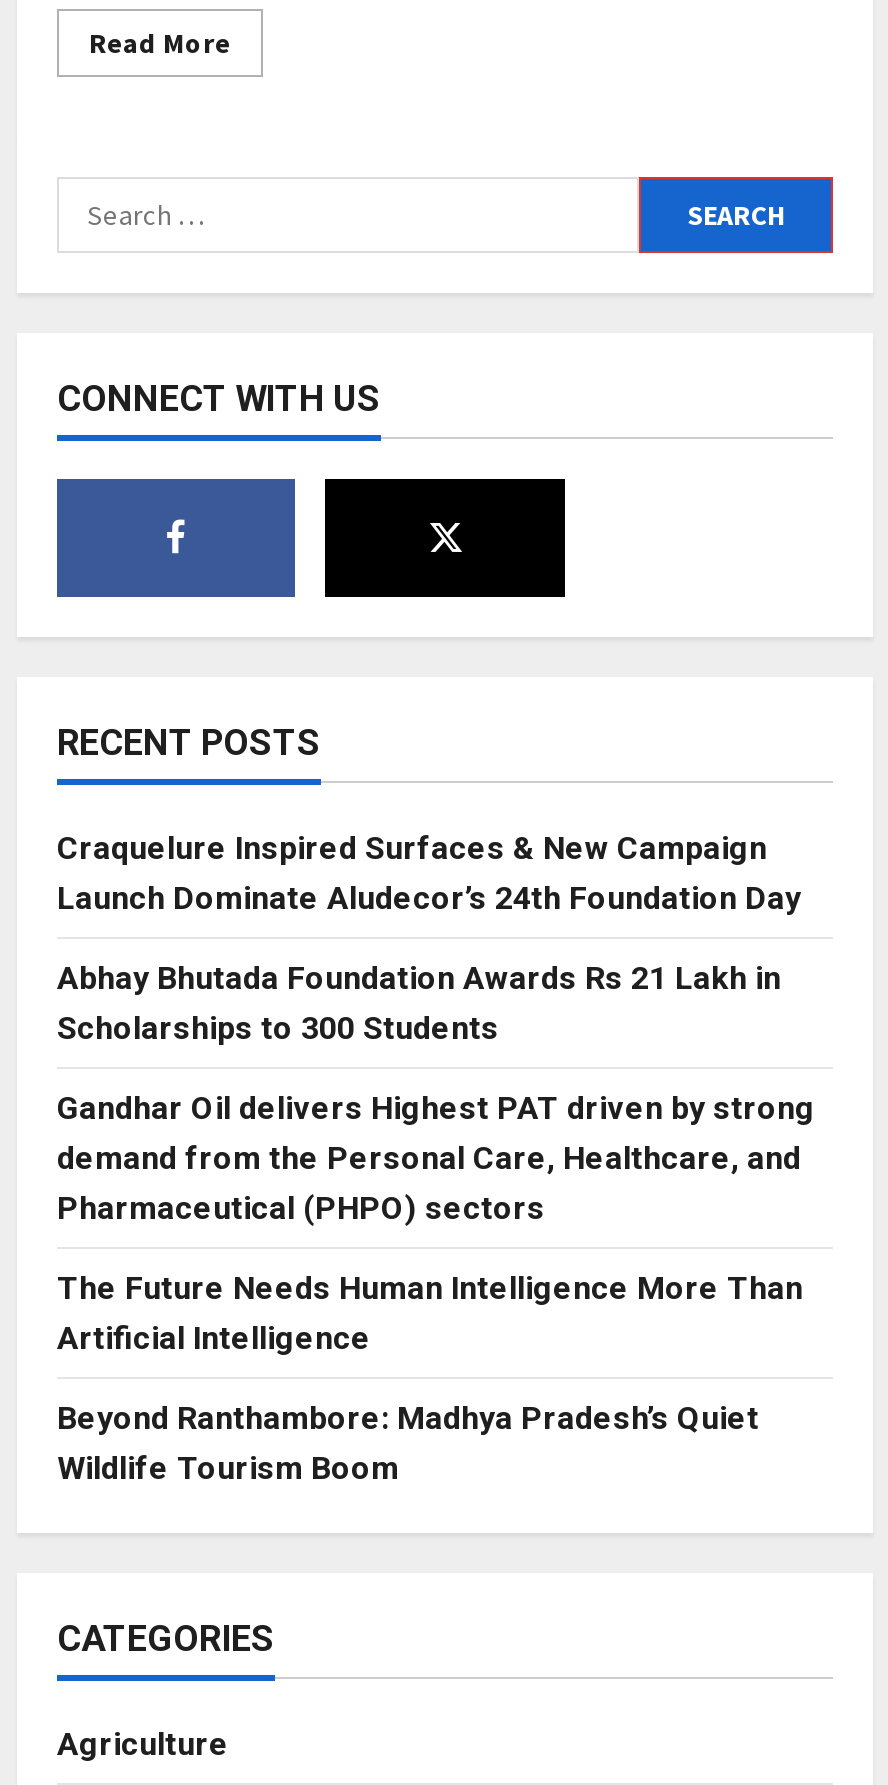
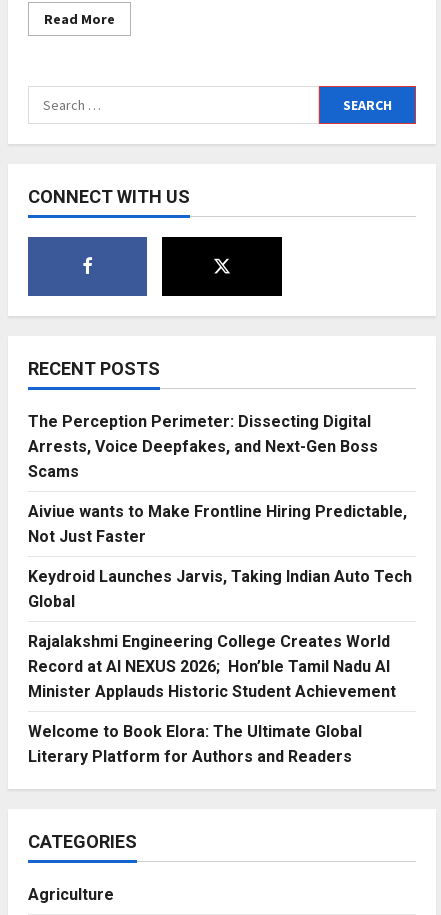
- Craquelure Inspired Surfaces & New Campaign
- Launch Dominate Aludecor’s 24th Foundation Day
+ The Perception Perimeter: Dissecting Digital
+ Arrests, Voice Deepfakes, and Next-Gen Boss
+ Scams

- Abhay Bhutada Foundation Awards Rs 21 Lakh in
- Scholarships to 300 Students
+ Aiviue wants to Make Frontline Hiring Predictable,
+ Not Just Faster

- Gandhar Oil delivers Highest PAT driven by strong
- demand from the Personal Care, Healthcare, and
- Pharmaceutical (PHPO) sectors
+ Keydroid Launches Jarvis, Taking Indian Auto Tech
+ Global

- The Future Needs Human Intelligence More Than
- Artificial Intelligence
+ Rajalakshmi Engineering College Creates World
+ Record at AI NEXUS 2026; Hon’ble Tamil Nadu AI
+ Minister Applauds Historic Student Achievement

- Beyond Ranthambore: Madhya Pradesh’s Quiet
- Wildlife Tourism Boom
+ Welcome to Book Elora: The Ultimate Global
+ Literary Platform for Authors and Readers
